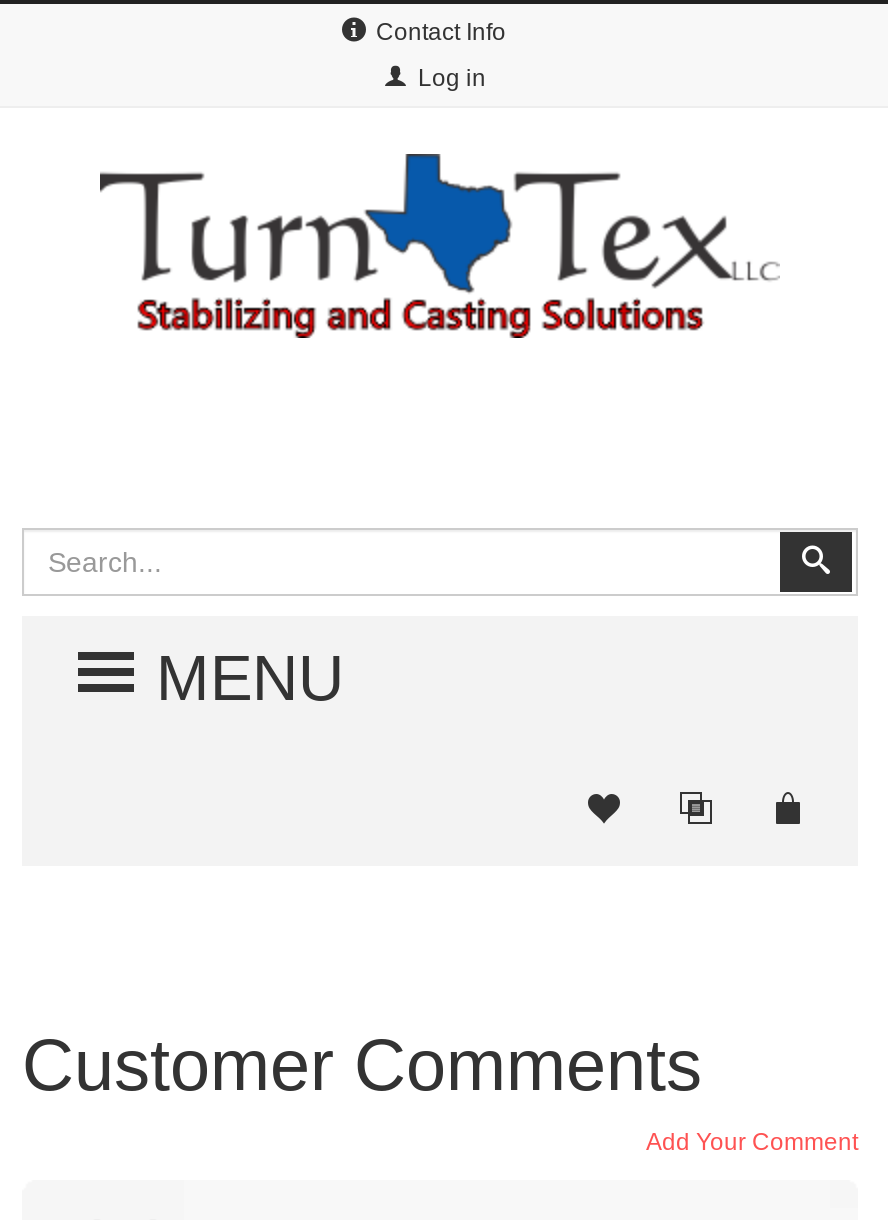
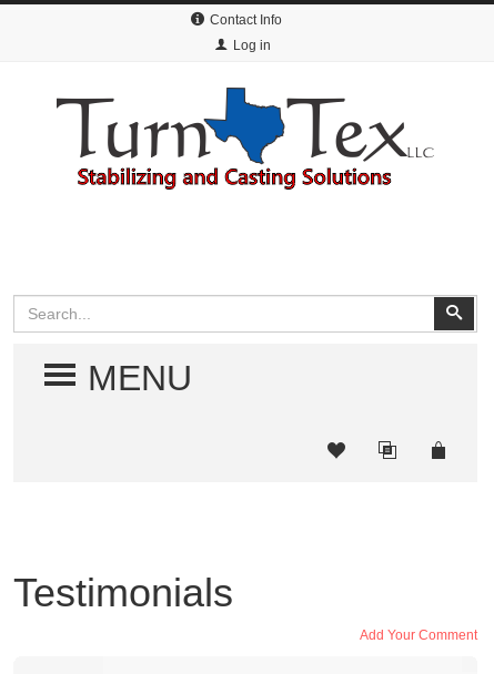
- Customer Comments
+ Testimonials
